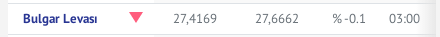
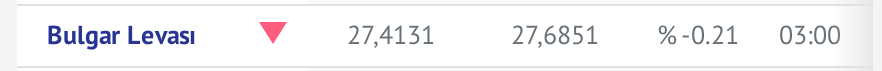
- 27,4169
+ 27,4131

- 27,6662
+ 27,6851

- % -0.1
+ % -0.21
